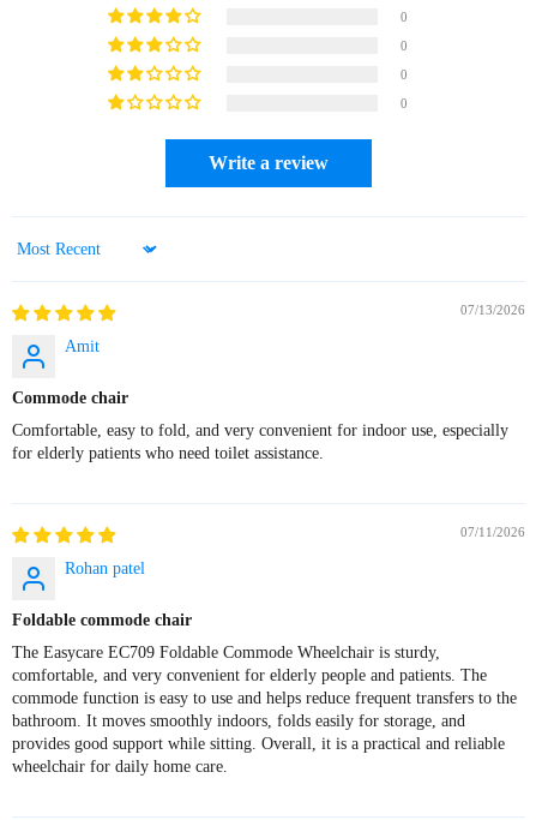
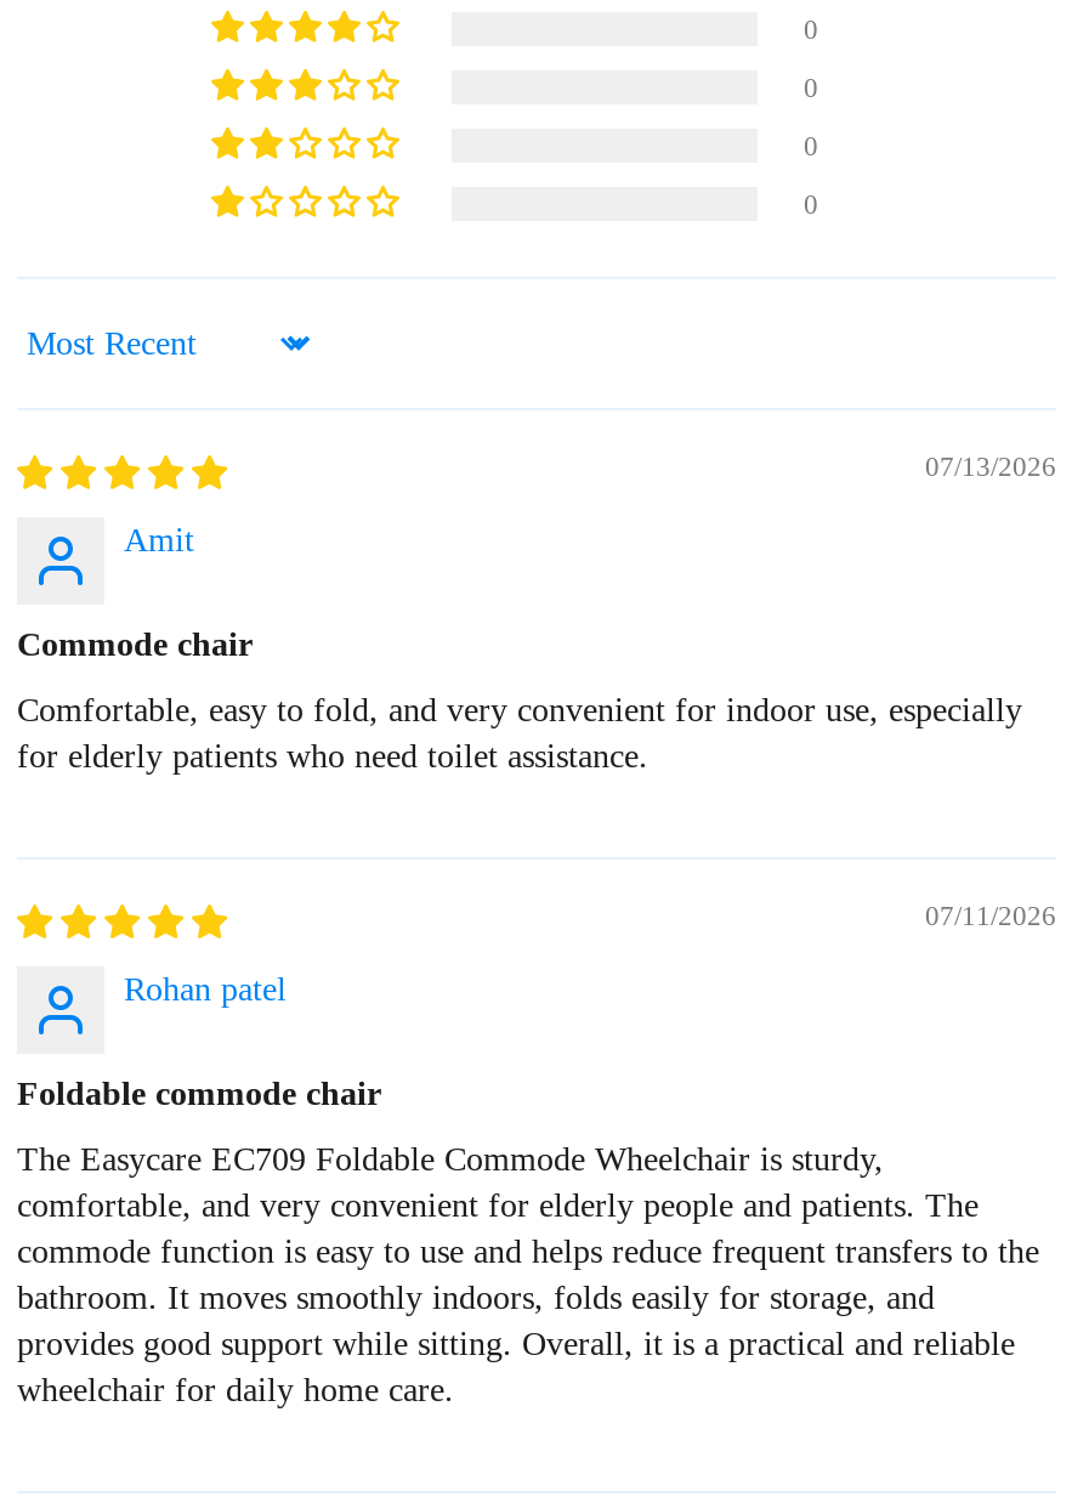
- Write a review
